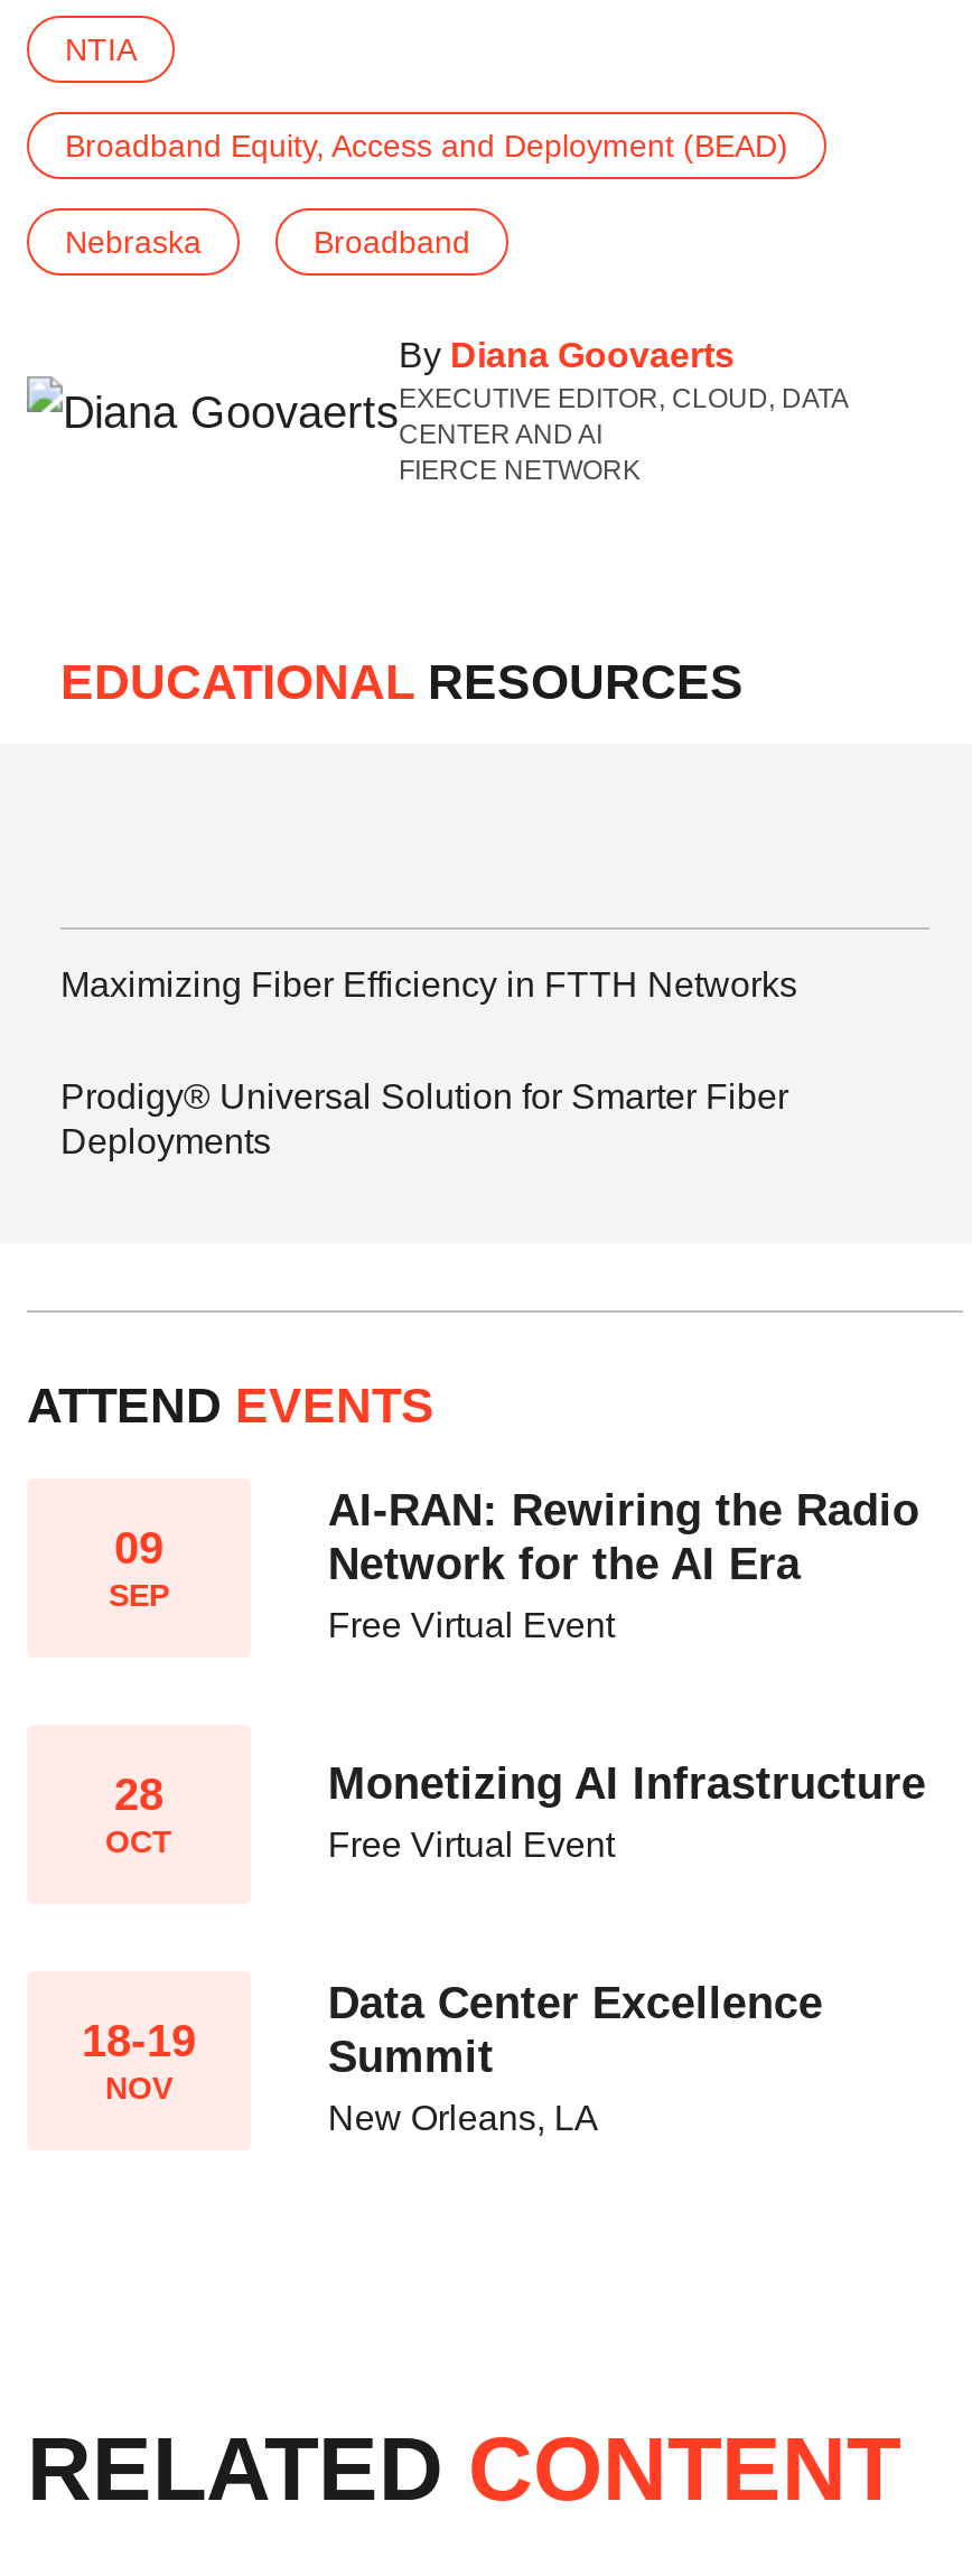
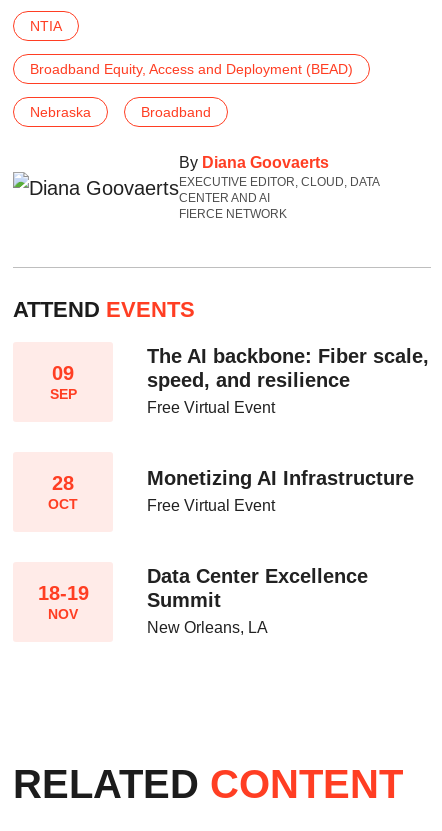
- EDUCATIONAL RESOURCES

- Maximizing Fiber Efficiency in FTTH Networks
- Prodigy® Universal Solution for Smarter Fiber
- Deployments

- AI-RAN: Rewiring the Radio
- Network for the AI Era
+ The AI backbone: Fiber scale,
+ speed, and resilience
